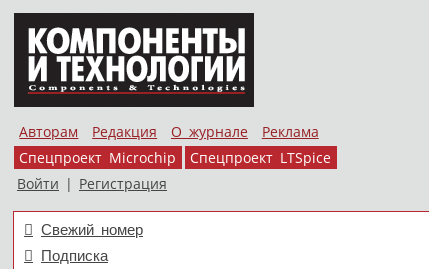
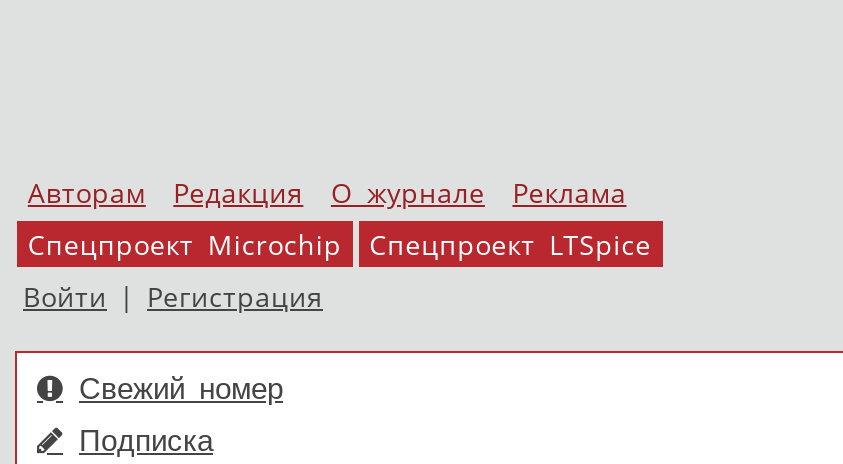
- [image]
